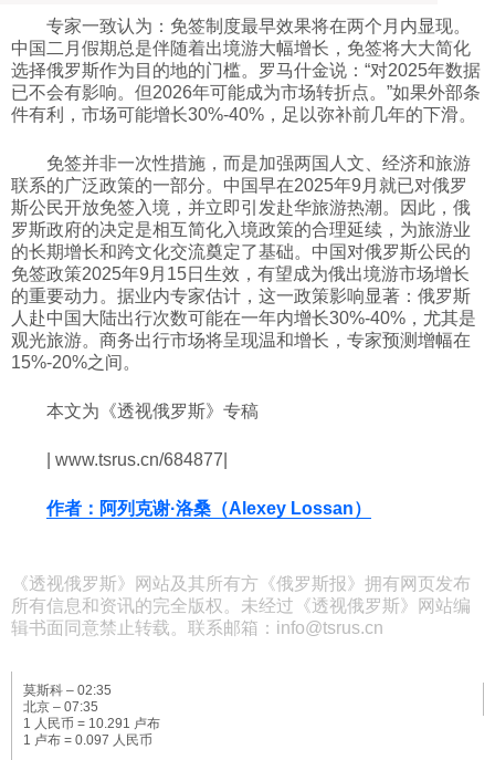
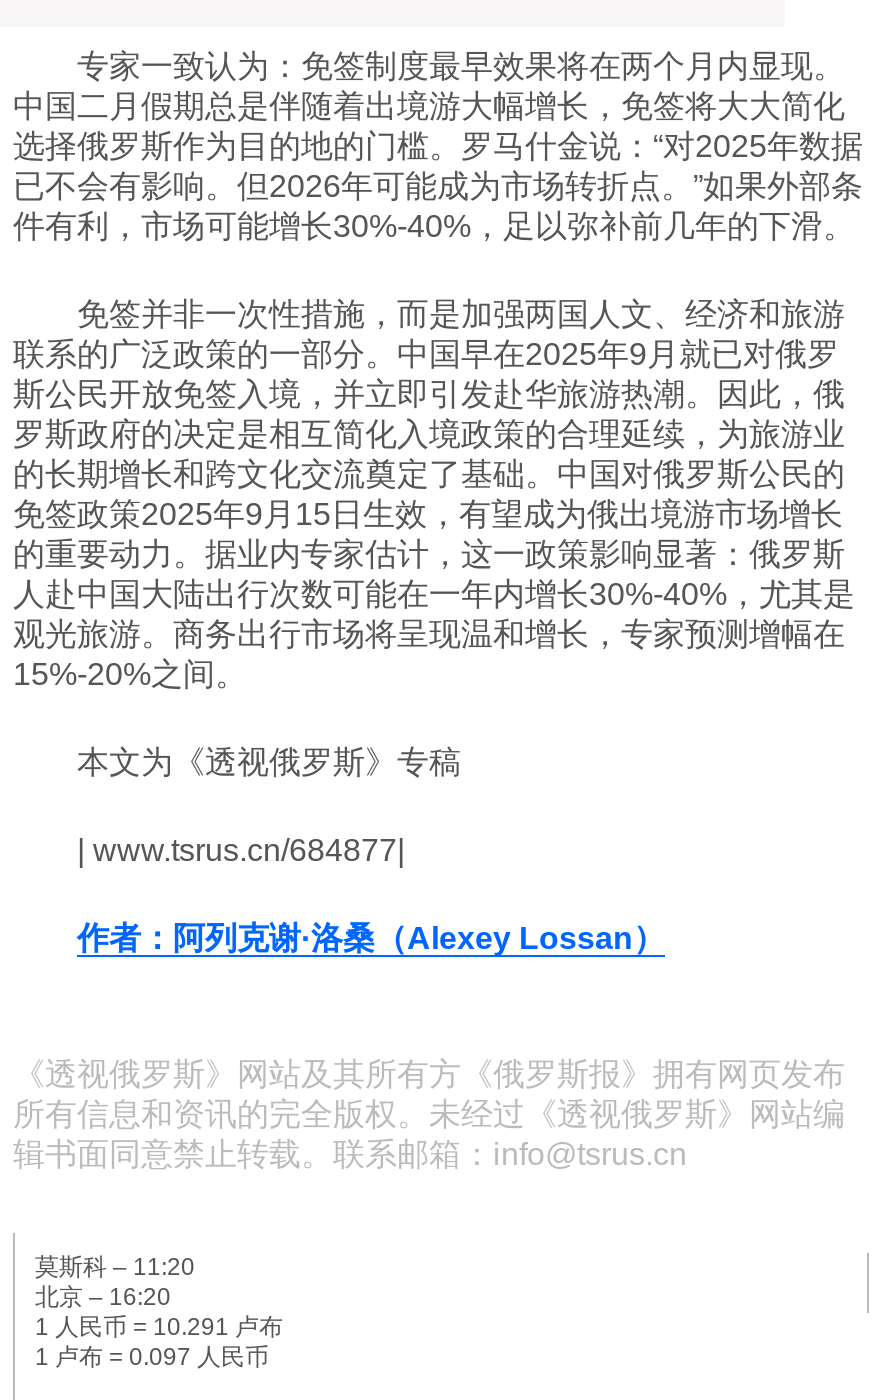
- 莫斯科 – 02:35
+ 莫斯科 – 11:20

- 北京 – 07:35
+ 北京 – 16:20
